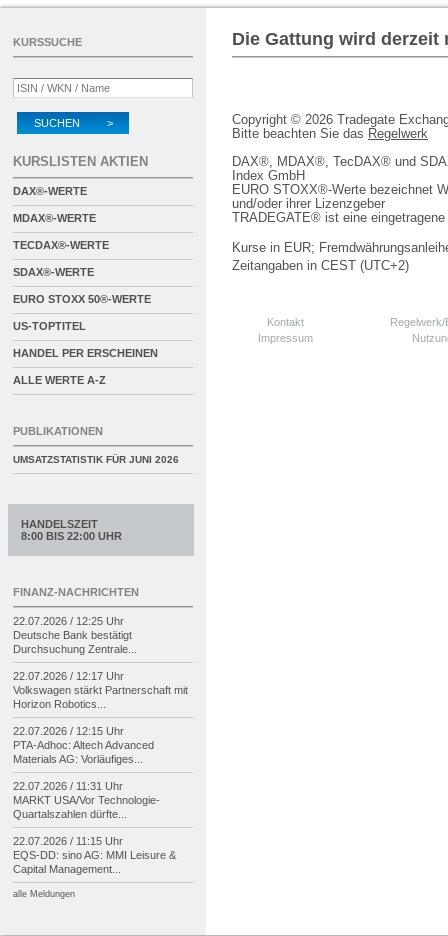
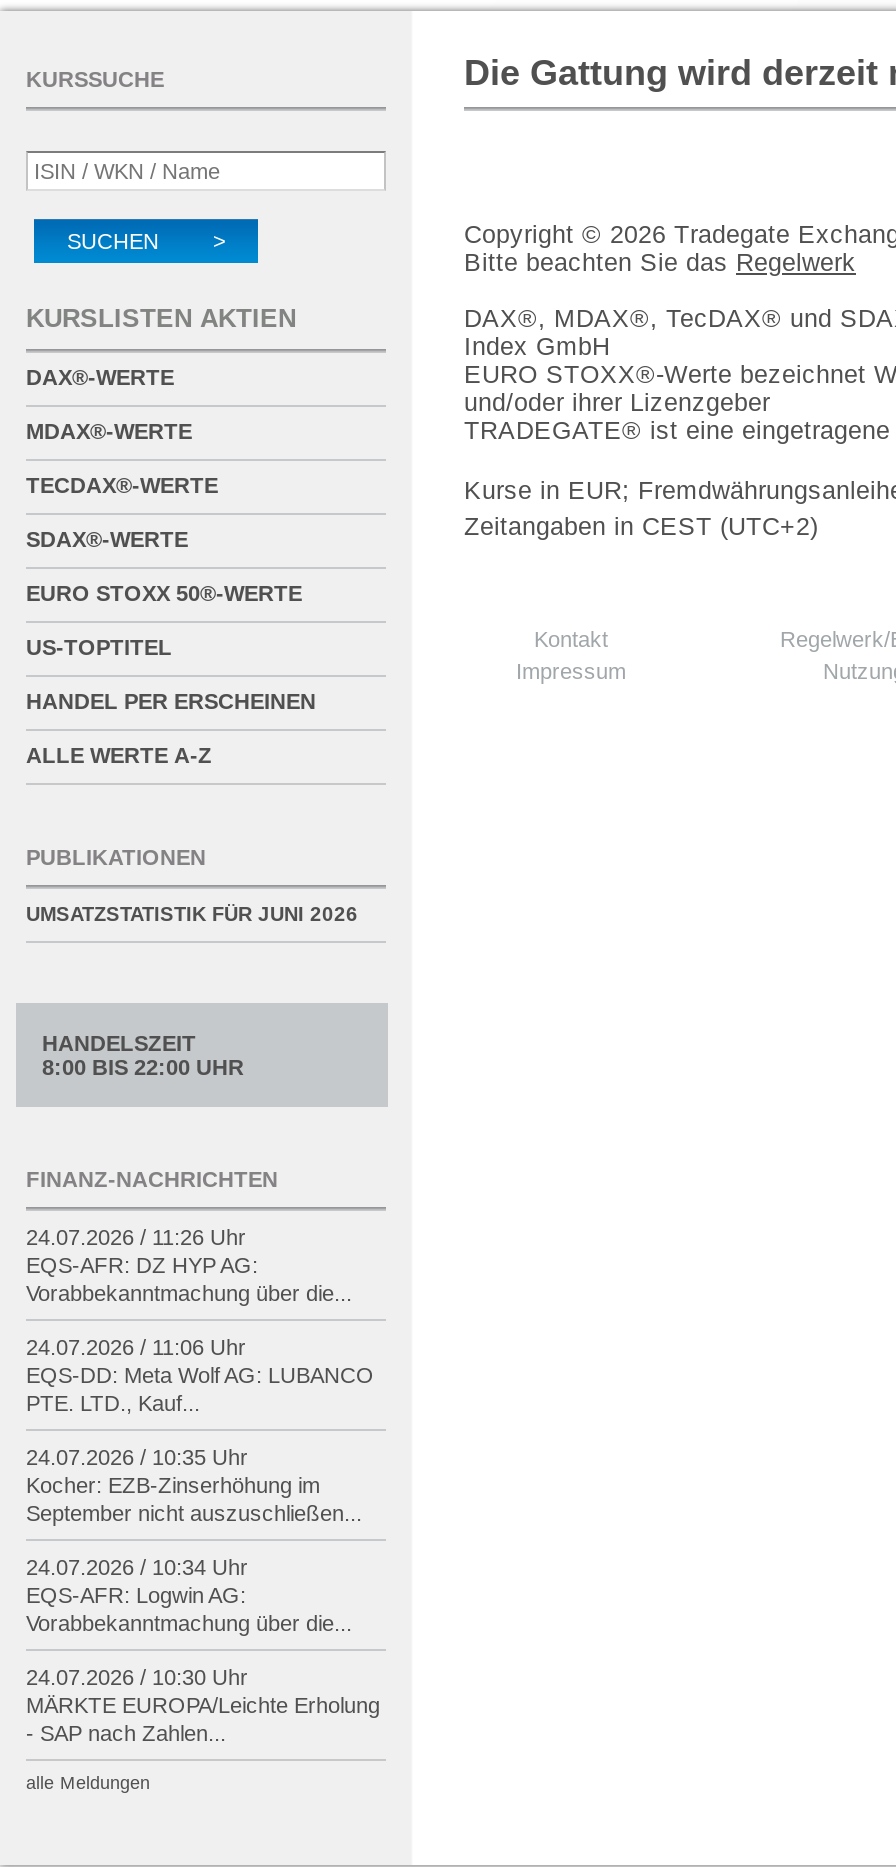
- 22.07.2026 / 12:25 Uhr
- Deutsche Bank bestätigt
- Durchsuchung Zentrale...
+ 24.07.2026 / 11:26 Uhr
+ EQS-AFR: DZ HYP AG:
+ Vorabbekanntmachung über die...

- 22.07.2026 / 12:17 Uhr
- Volkswagen stärkt Partnerschaft mit
- Horizon Robotics...
+ 24.07.2026 / 11:06 Uhr
+ EQS-DD: Meta Wolf AG: LUBANCO
+ PTE. LTD., Kauf...

- 22.07.2026 / 12:15 Uhr
- PTA-Adhoc: Altech Advanced
- Materials AG: Vorläufiges...
+ 24.07.2026 / 10:35 Uhr
+ Kocher: EZB-Zinserhöhung im
+ September nicht auszuschließen...

- 22.07.2026 / 11:31 Uhr
- MARKT USA/Vor Technologie-
- Quartalszahlen dürfte...
+ 24.07.2026 / 10:34 Uhr
+ EQS-AFR: Logwin AG:
+ Vorabbekanntmachung über die...

- 22.07.2026 / 11:15 Uhr
- EQS-DD: sino AG: MMI Leisure &
- Capital Management...
+ 24.07.2026 / 10:30 Uhr
+ MÄRKTE EUROPA/Leichte Erholung
+ - SAP nach Zahlen...
